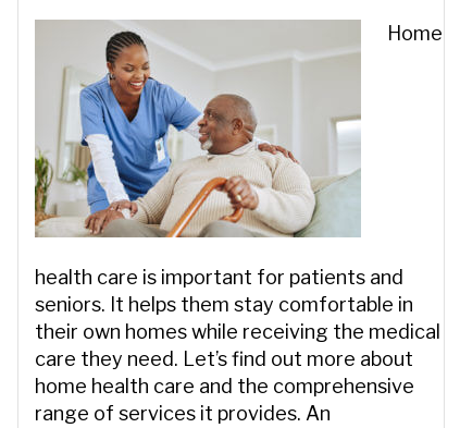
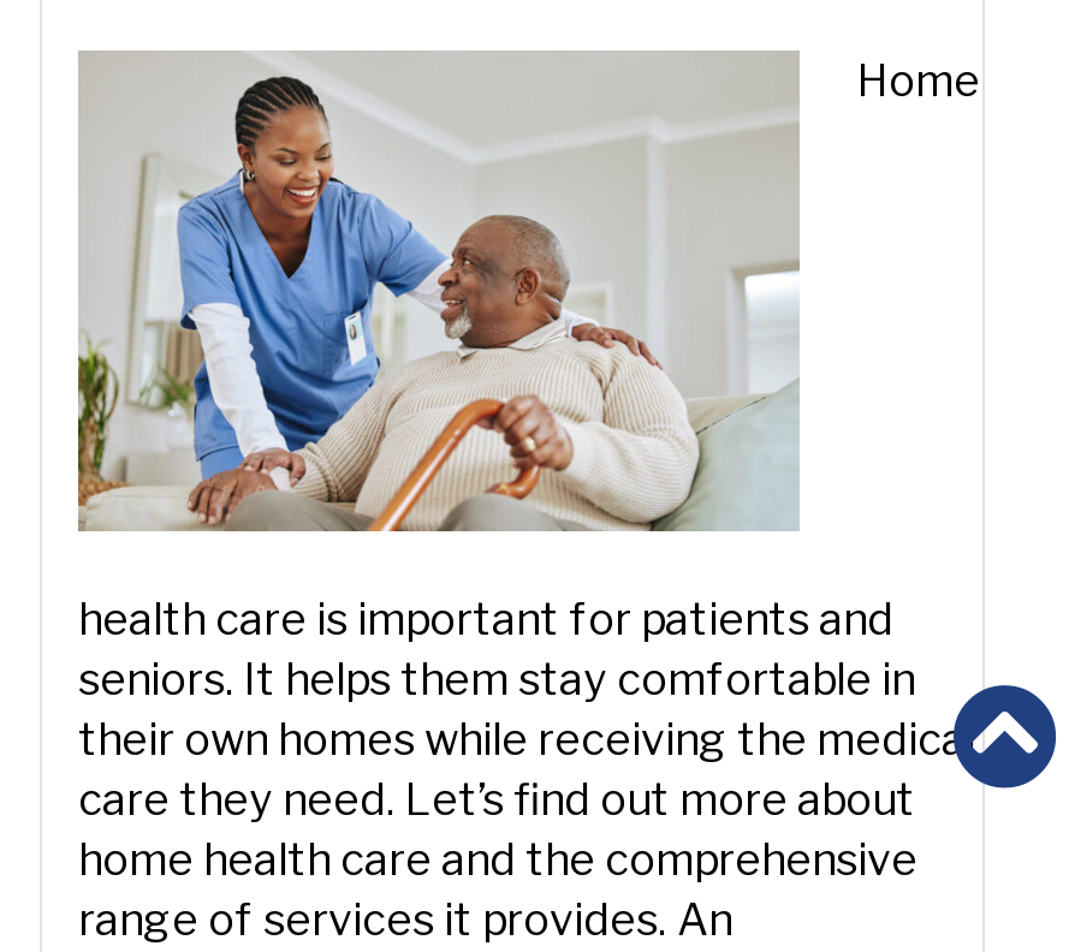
+ [image]
